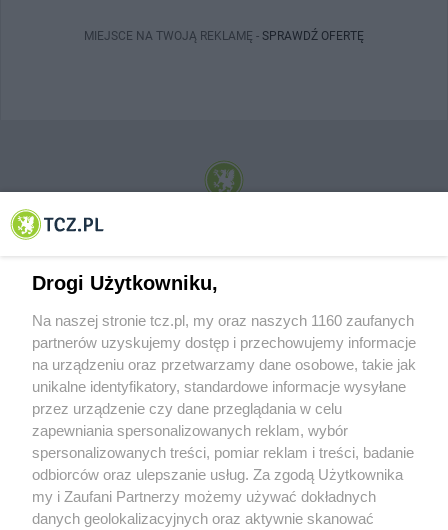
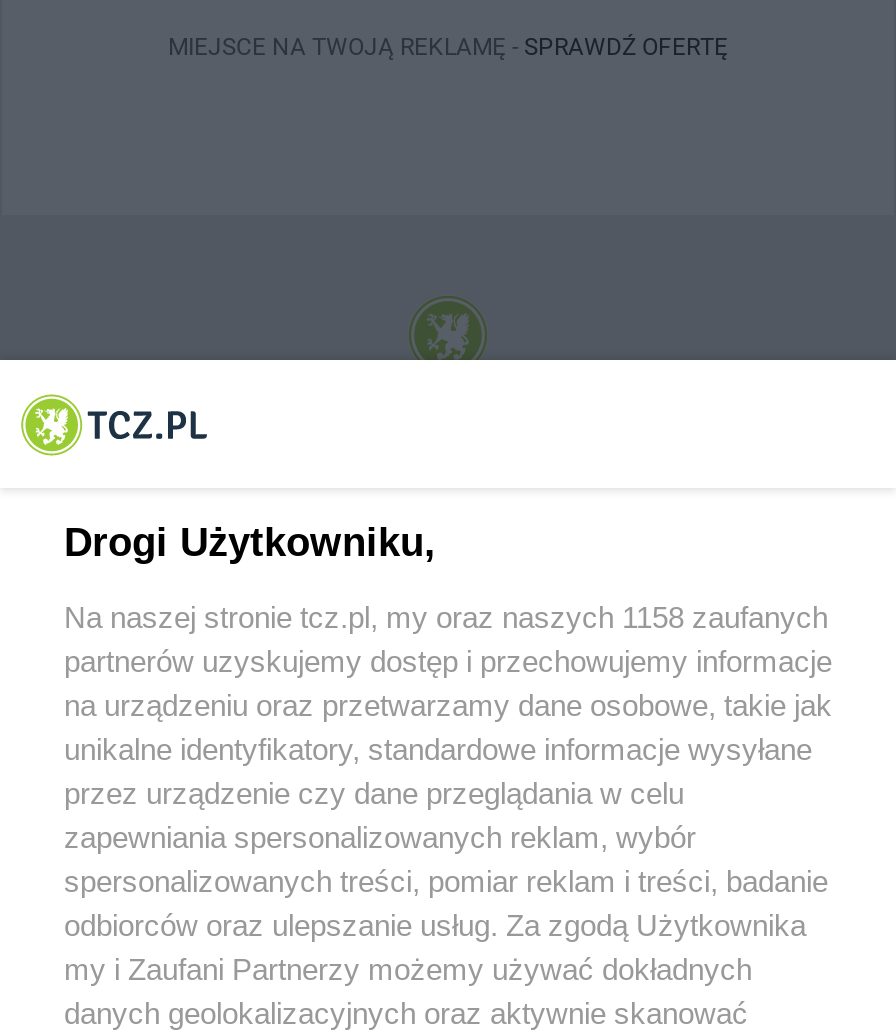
- Na naszej stronie tcz.pl, my oraz naszych 1160 zaufanych
+ Na naszej stronie tcz.pl, my oraz naszych 1158 zaufanych
